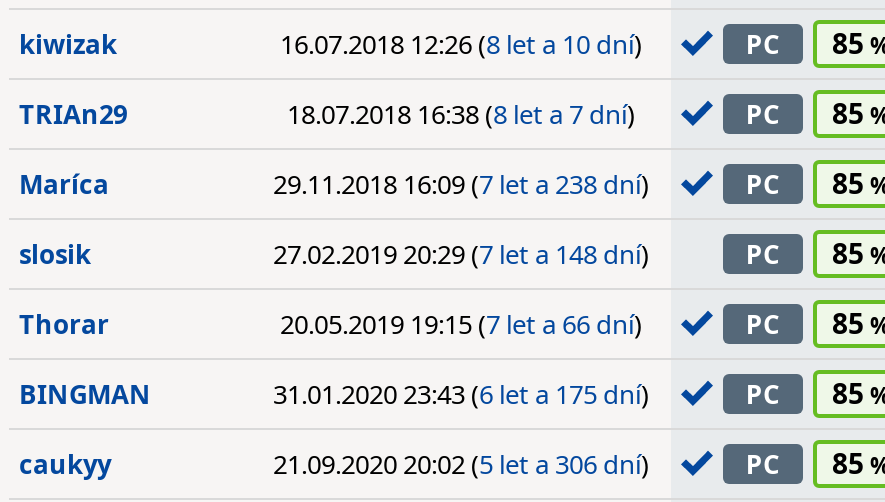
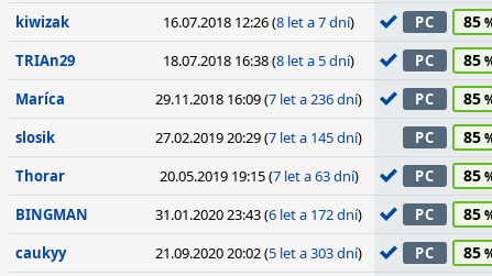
- 16.07.2018 12:26 (8 let a 10 dní)
+ 16.07.2018 12:26 (8 let a 7 dní)

- 18.07.2018 16:38 (8 let a 7 dní)
+ 18.07.2018 16:38 (8 let a 5 dní)

- 29.11.2018 16:09 (7 let a 238 dní)
+ 29.11.2018 16:09 (7 let a 236 dní)

- 27.02.2019 20:29 (7 let a 148 dní)
+ 27.02.2019 20:29 (7 let a 145 dní)

- 20.05.2019 19:15 (7 let a 66 dní)
+ 20.05.2019 19:15 (7 let a 63 dní)

- 31.01.2020 23:43 (6 let a 175 dní)
+ 31.01.2020 23:43 (6 let a 172 dní)

- 21.09.2020 20:02 (5 let a 306 dní)
+ 21.09.2020 20:02 (5 let a 303 dní)
